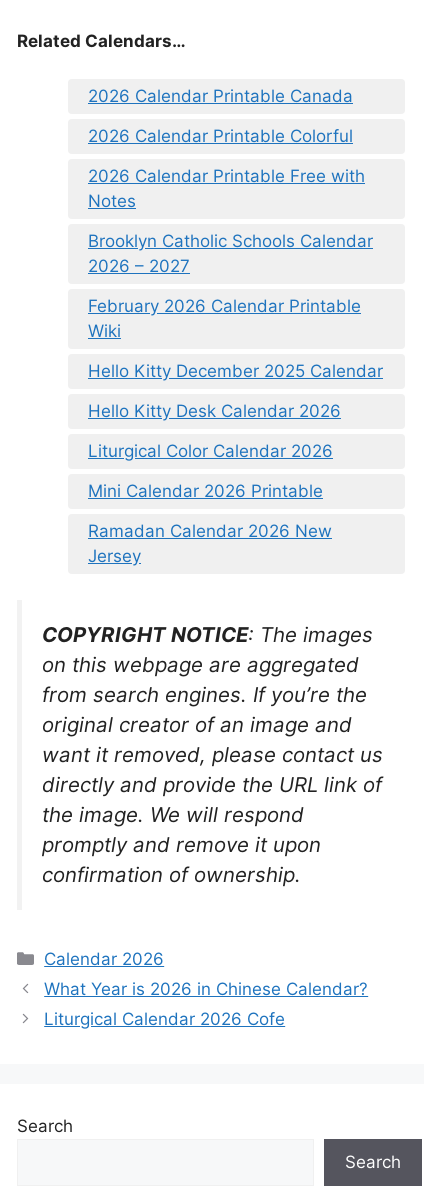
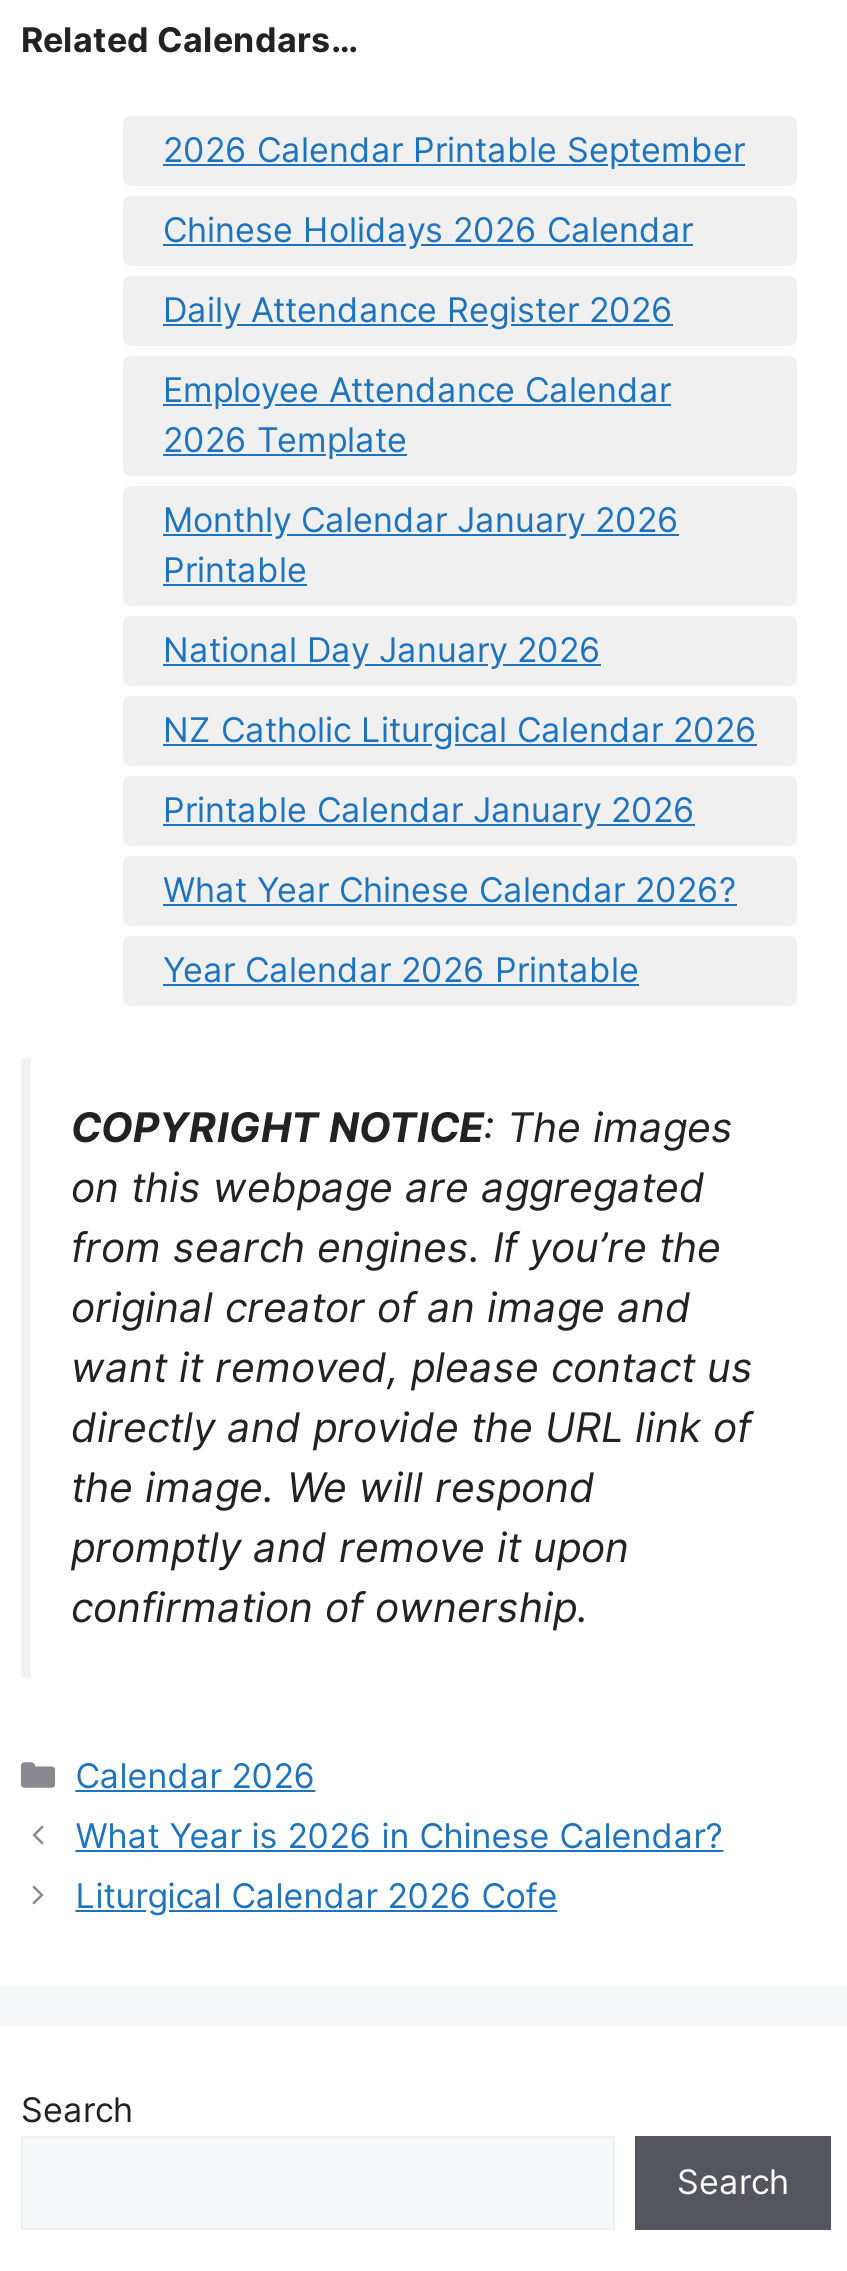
- 2026 Calendar Printable Canada
+ 2026 Calendar Printable September

- 2026 Calendar Printable Colorful
+ Chinese Holidays 2026 Calendar

- 2026 Calendar Printable Free with
- Notes
+ Daily Attendance Register 2026

- Brooklyn Catholic Schools Calendar
- 2026 – 2027
+ Employee Attendance Calendar
+ 2026 Template

- February 2026 Calendar Printable
- Wiki
+ Monthly Calendar January 2026
+ Printable

- Hello Kitty December 2025 Calendar
+ National Day January 2026

- Hello Kitty Desk Calendar 2026
+ NZ Catholic Liturgical Calendar 2026

- Liturgical Color Calendar 2026
+ Printable Calendar January 2026

- Mini Calendar 2026 Printable
+ What Year Chinese Calendar 2026?

- Ramadan Calendar 2026 New
- Jersey
+ Year Calendar 2026 Printable
